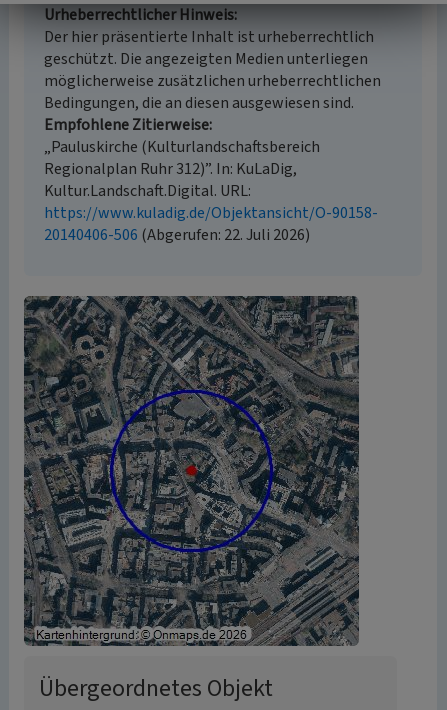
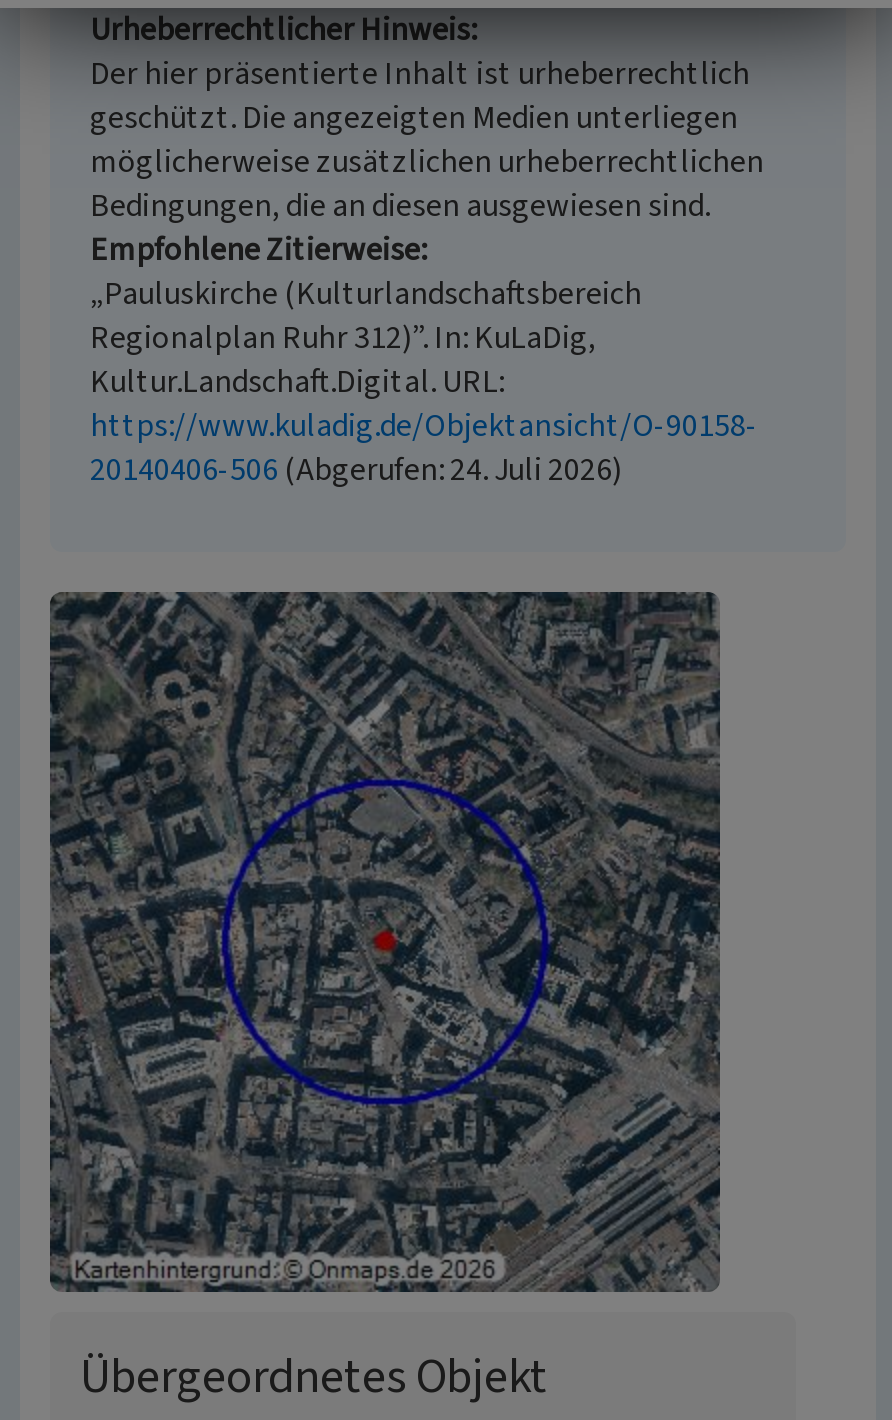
- 20140406-506 (Abgerufen: 22. Juli 2026)
+ 20140406-506 (Abgerufen: 24. Juli 2026)
